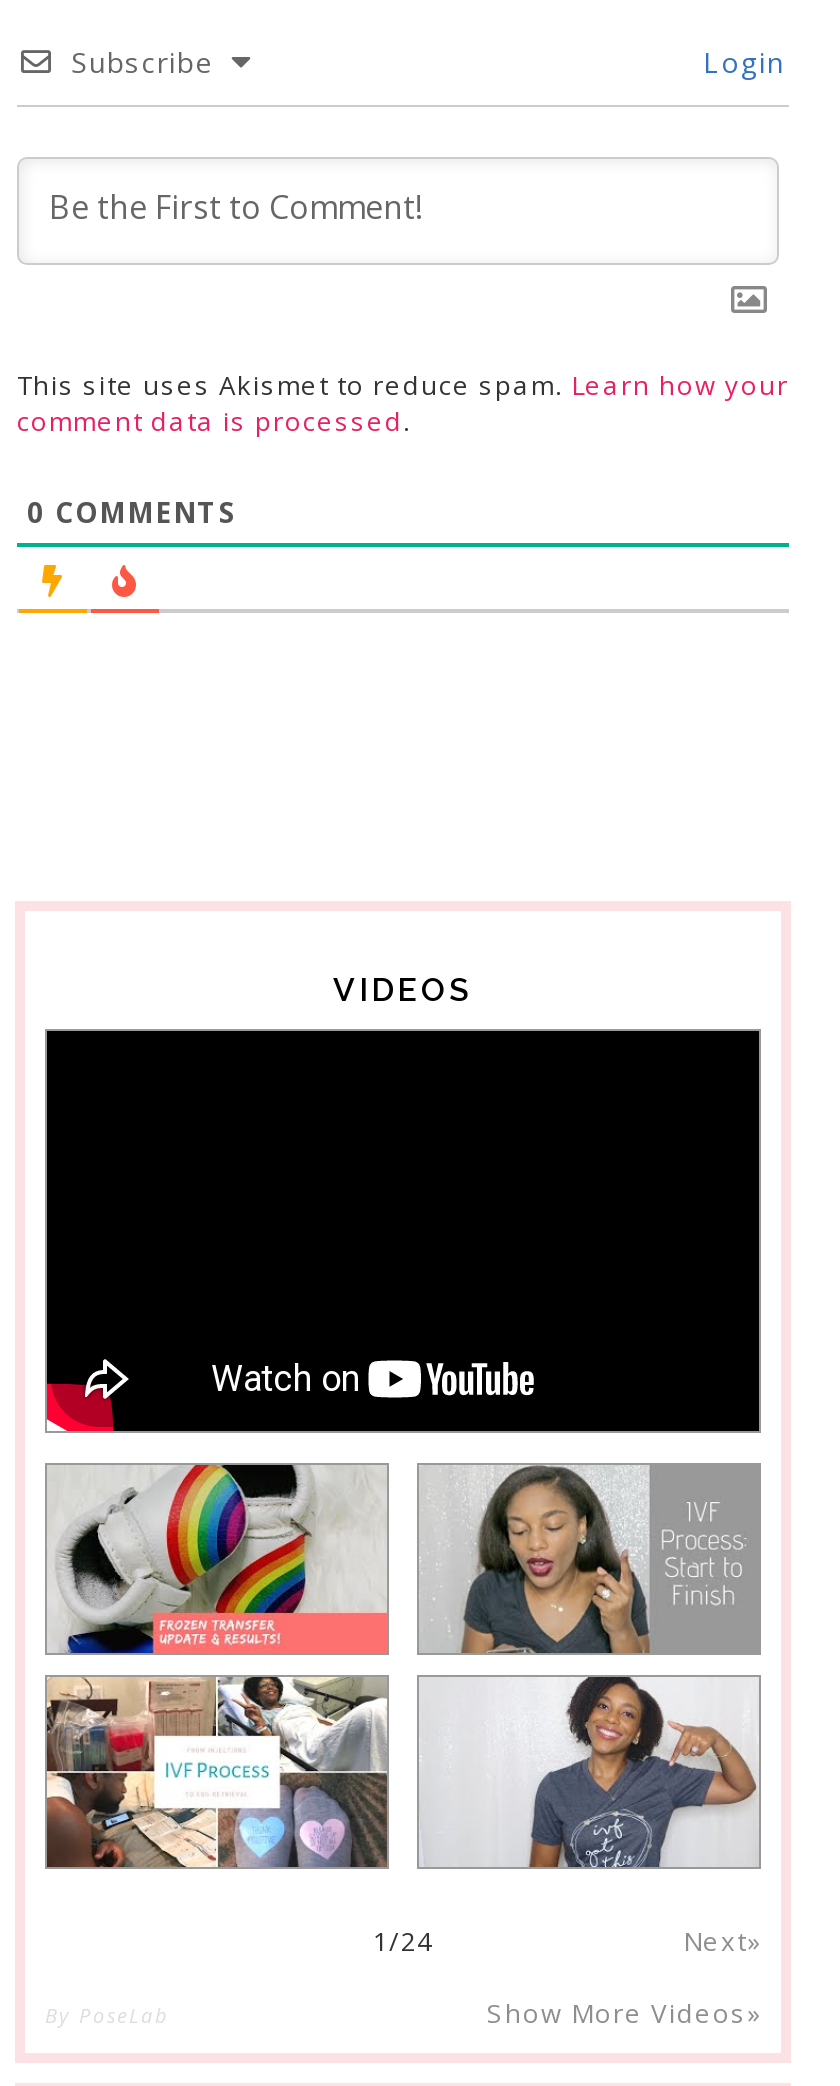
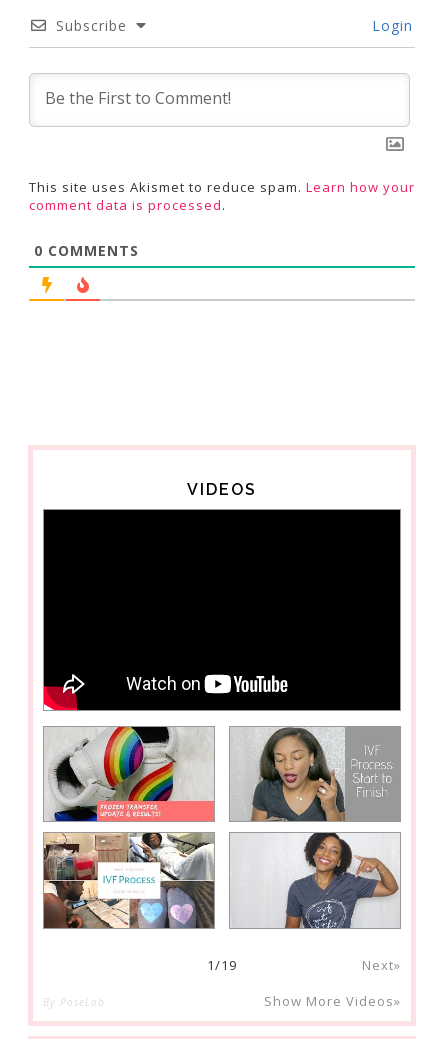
- 1 /24
+ 1 /19
